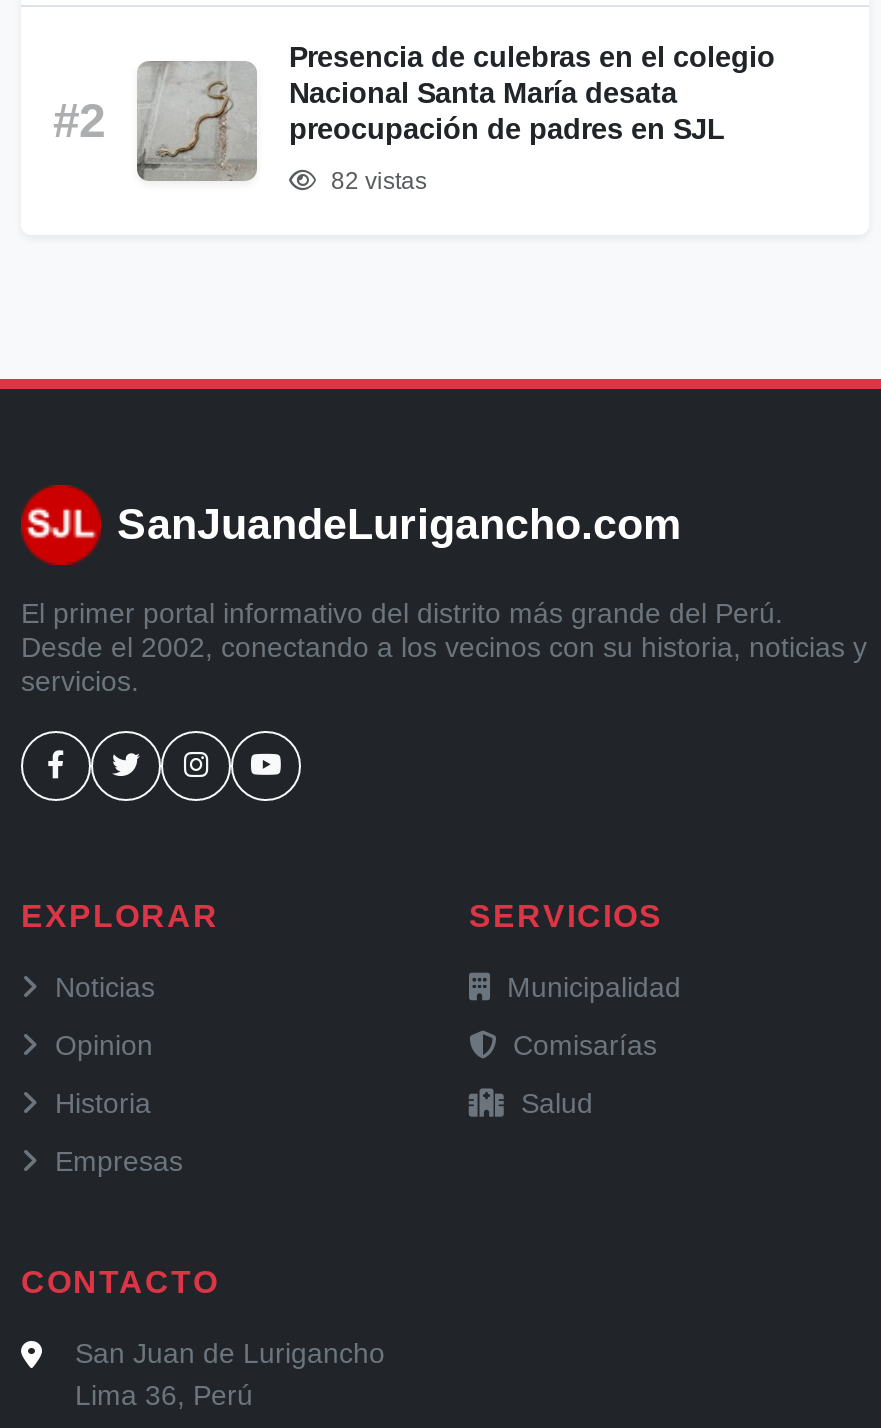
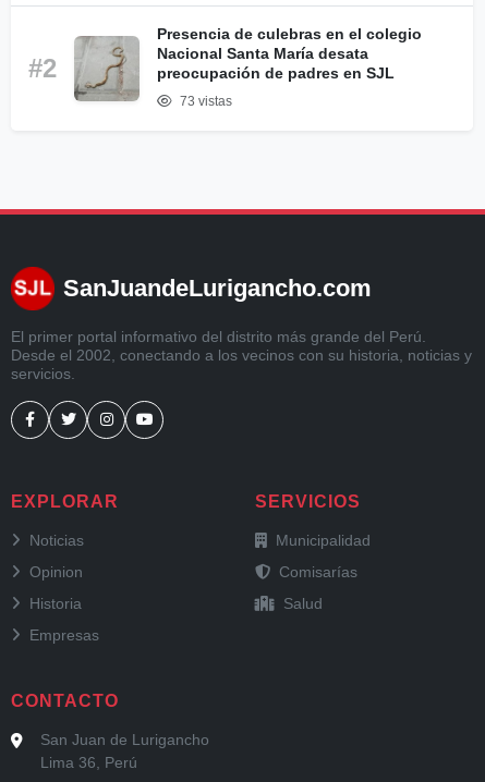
- 82 vistas
+ 73 vistas
